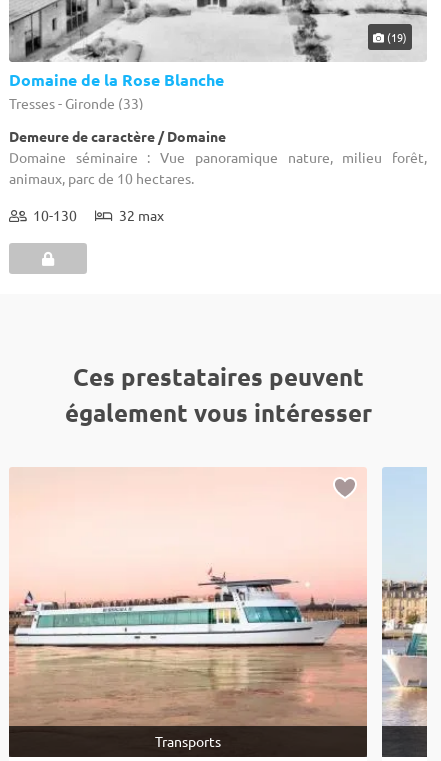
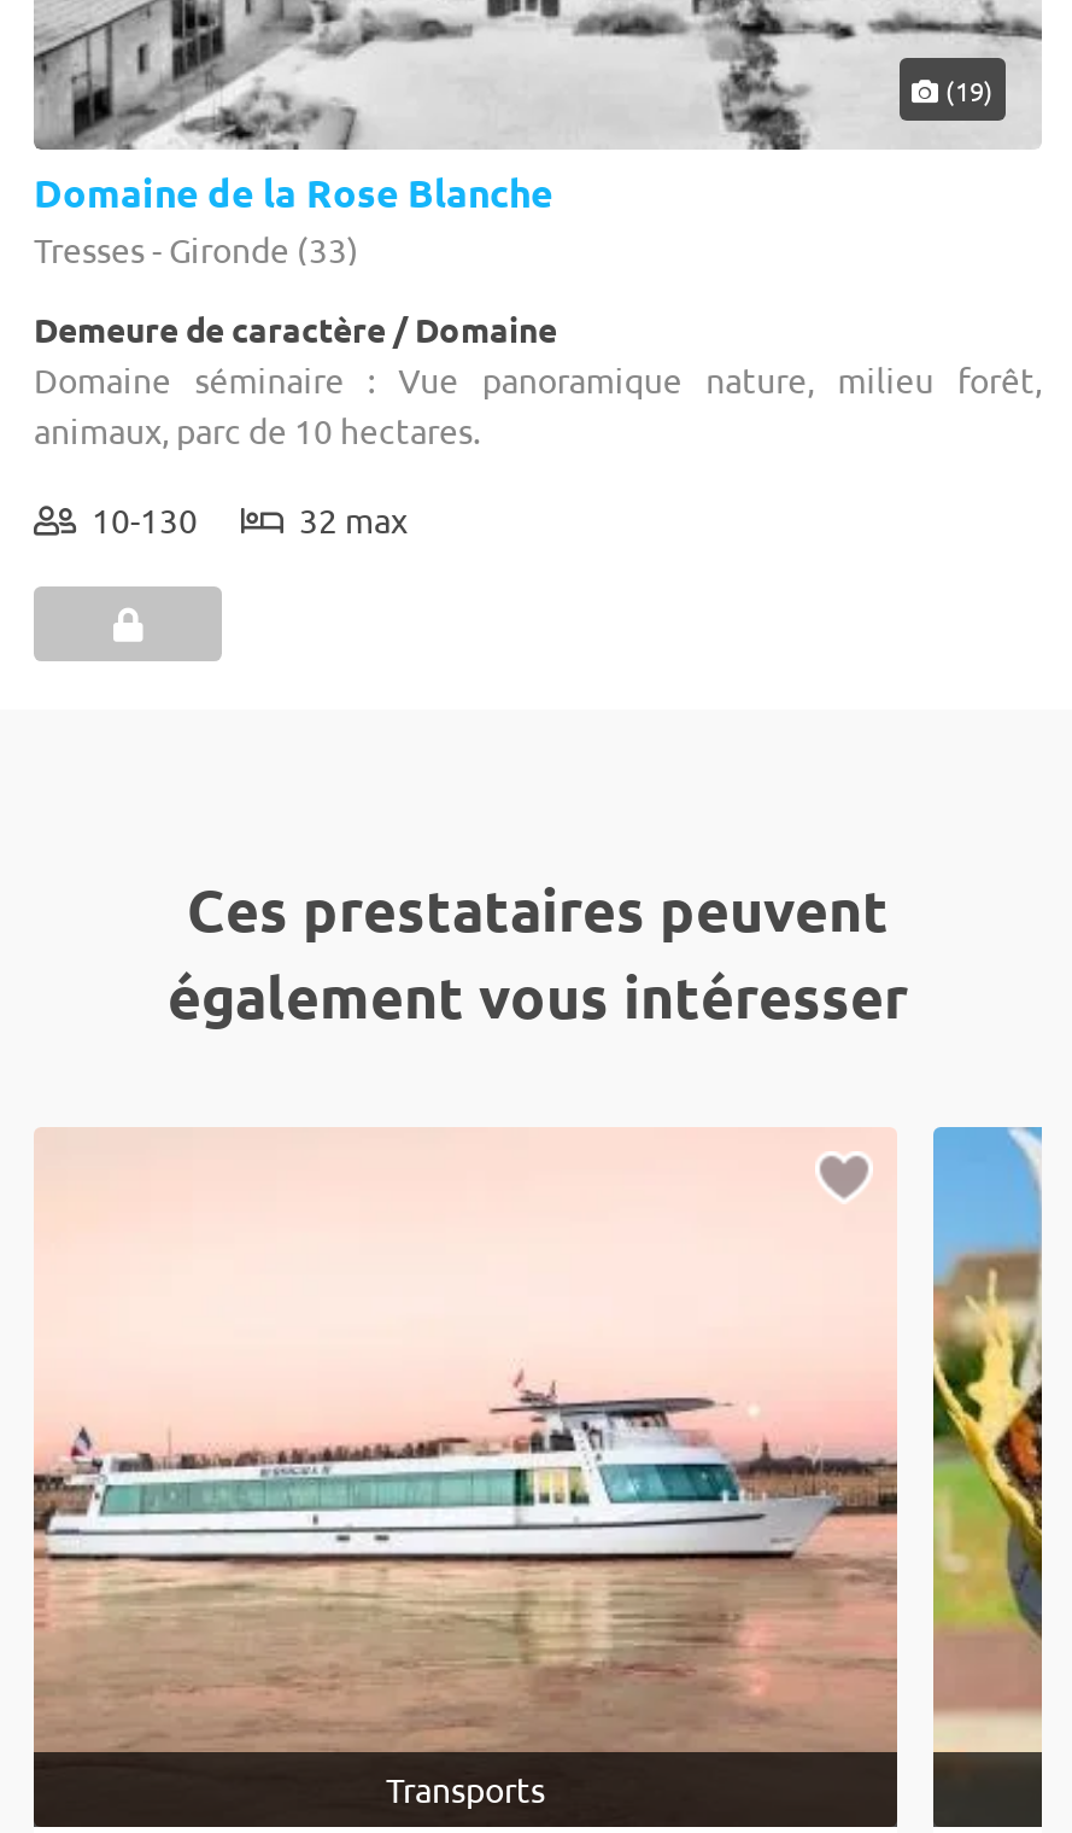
- [image]
+ [image]
